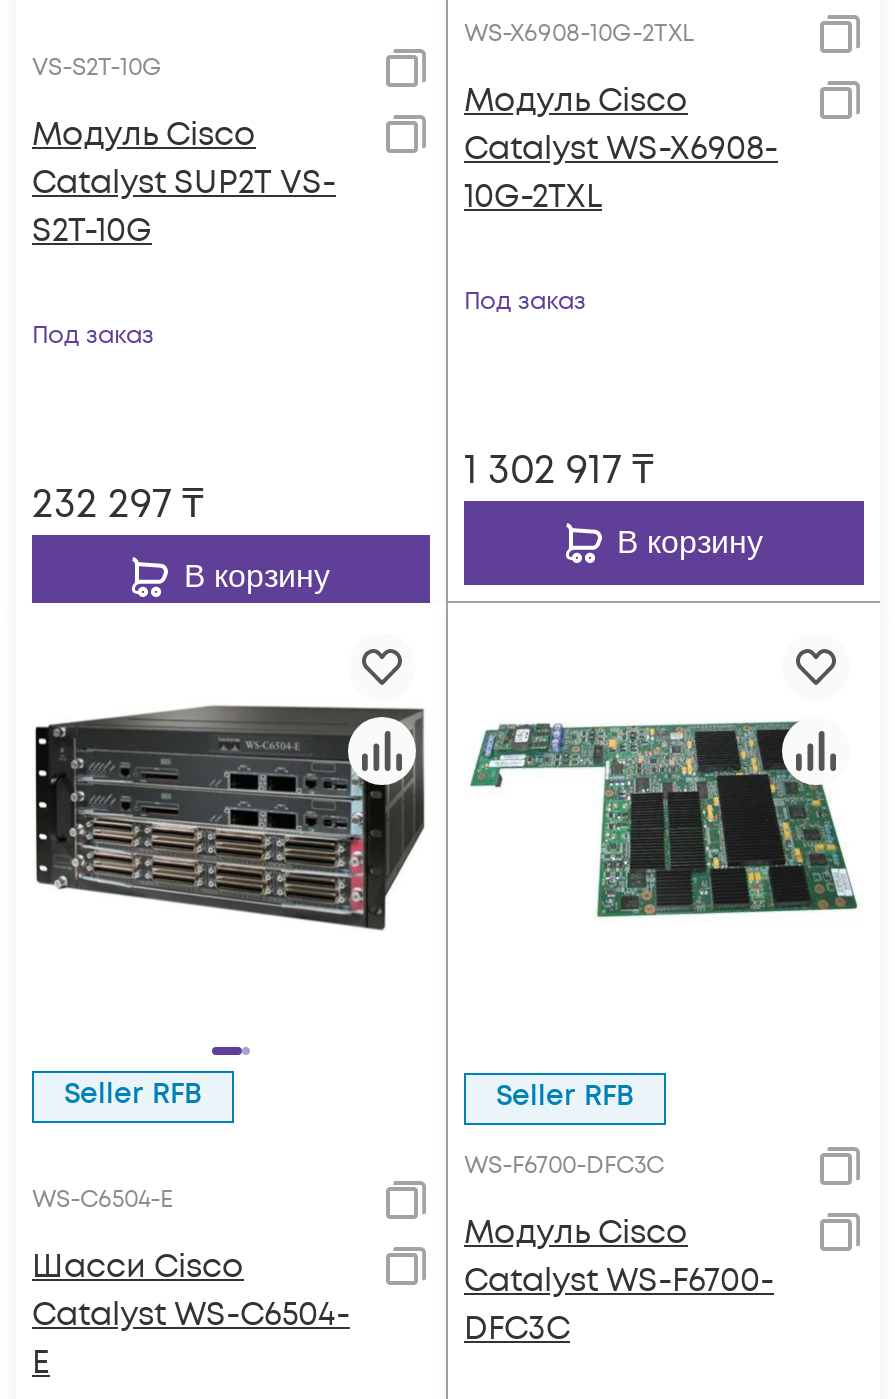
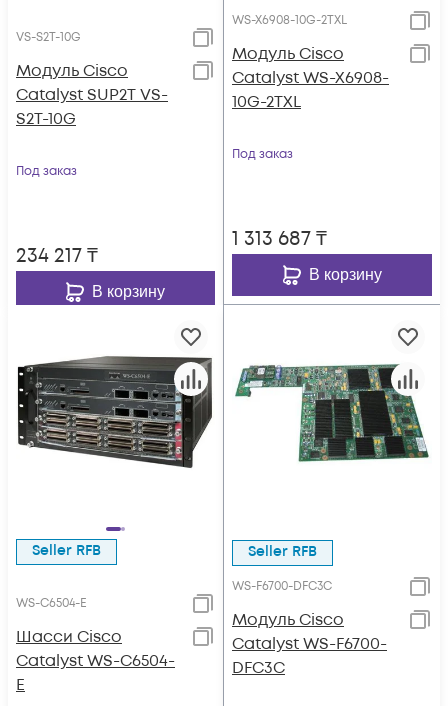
- 1 302 917 ₸
+ 1 313 687 ₸

- 232 297 ₸
+ 234 217 ₸
